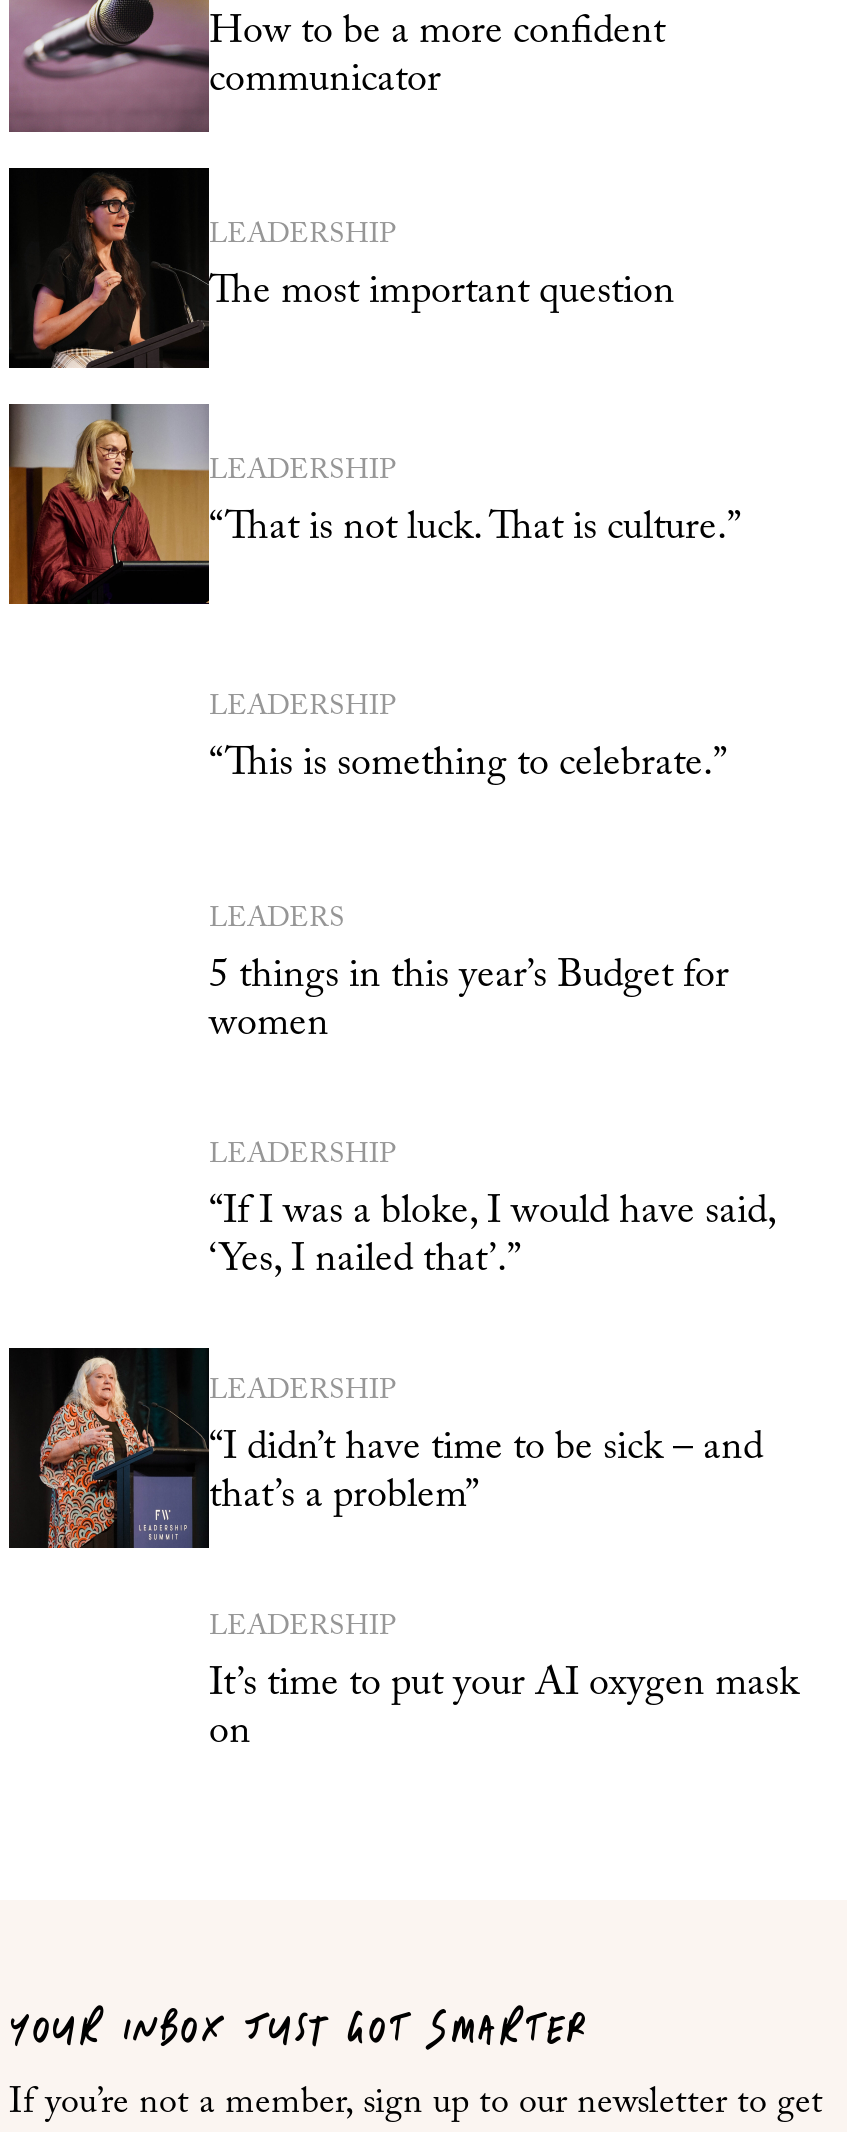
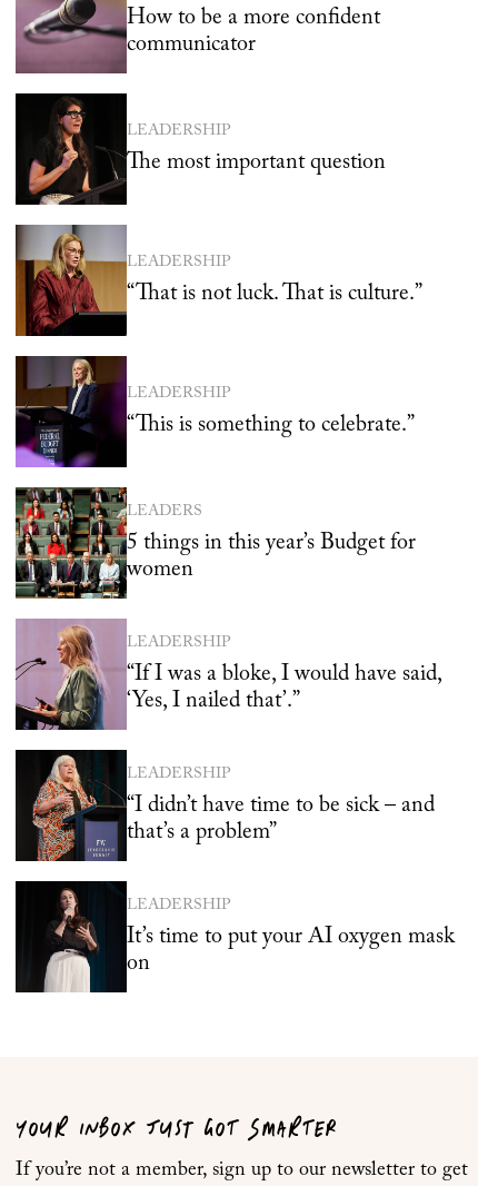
+ [image]

+ [image]

+ [image]

+ [image]
